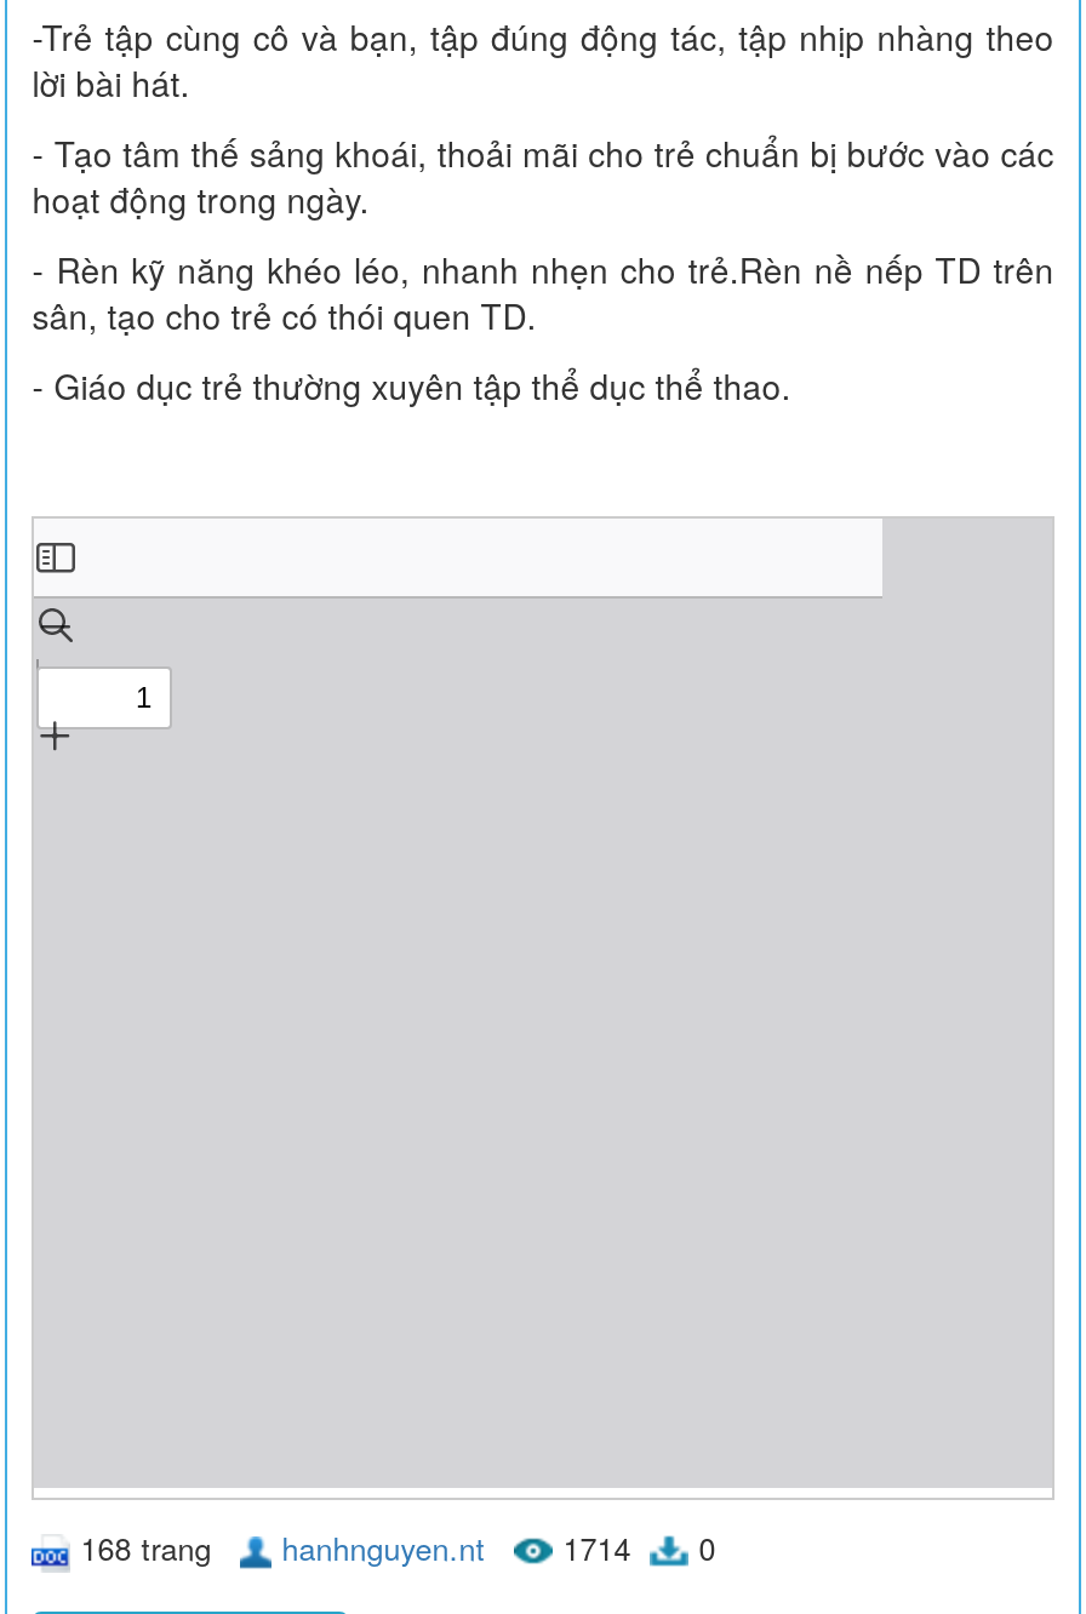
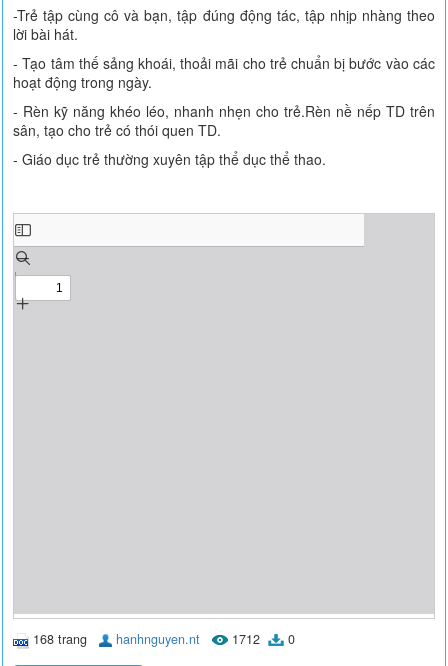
- 168 trang hanhnguyen.nt 1714 0
+ 168 trang hanhnguyen.nt 1712 0
